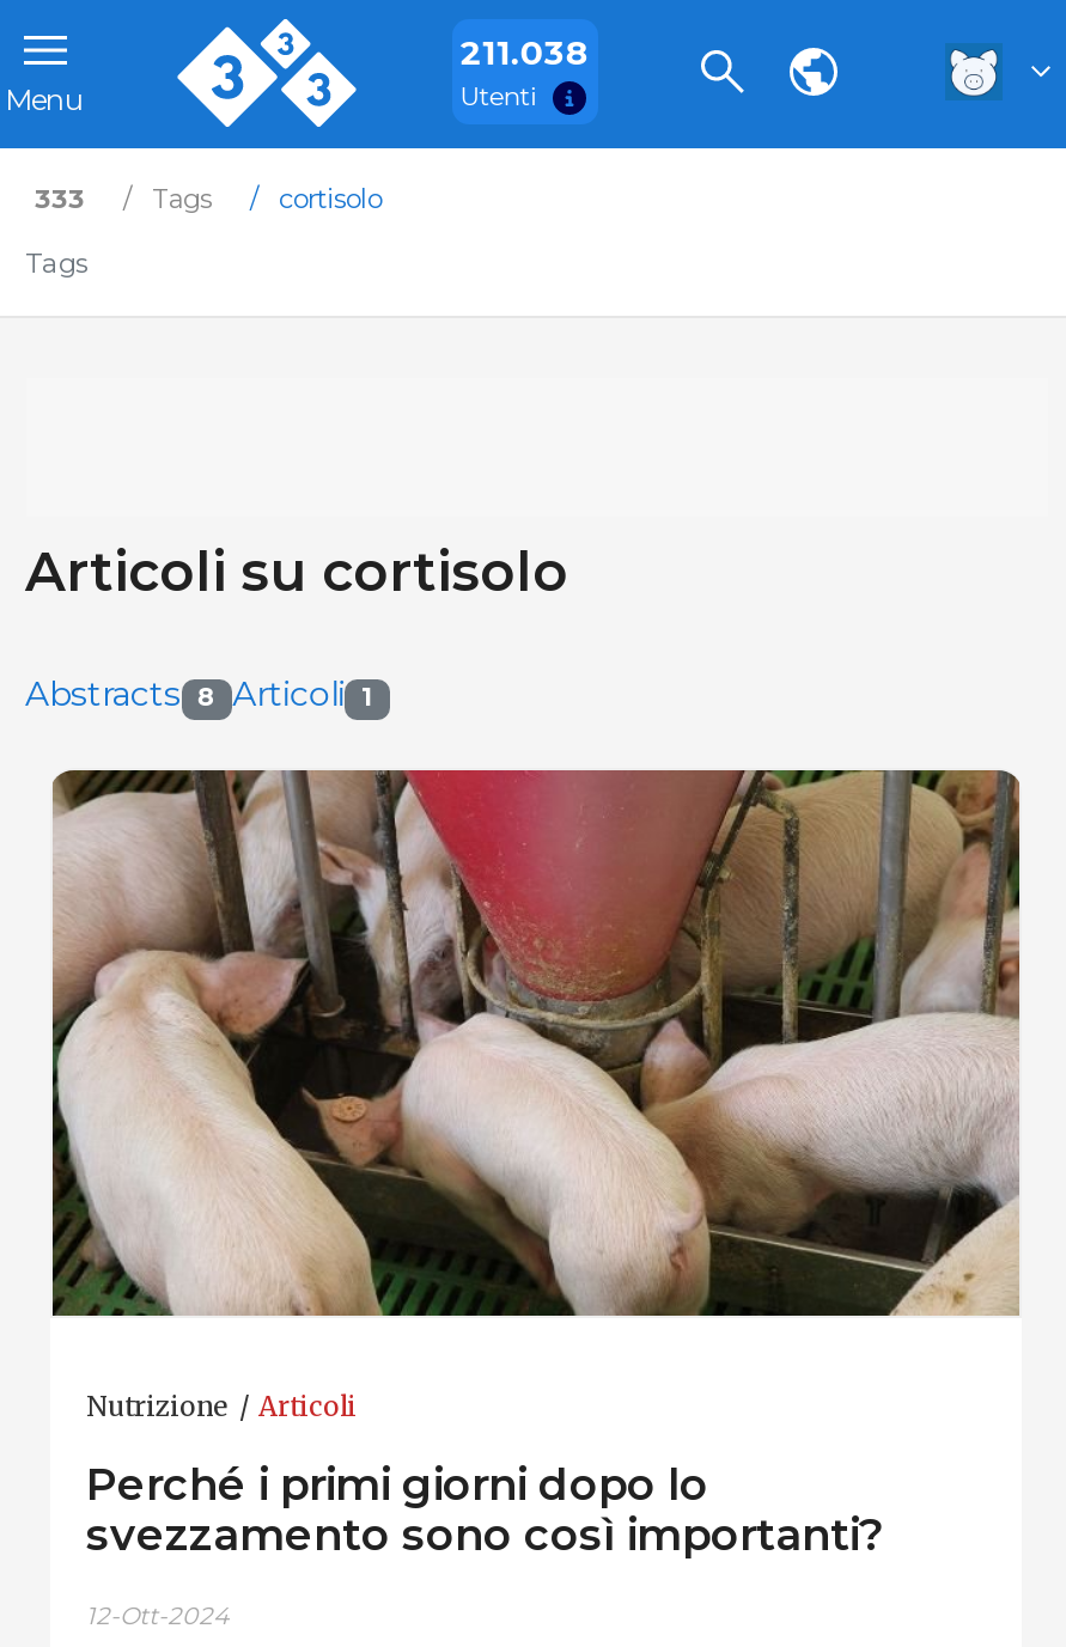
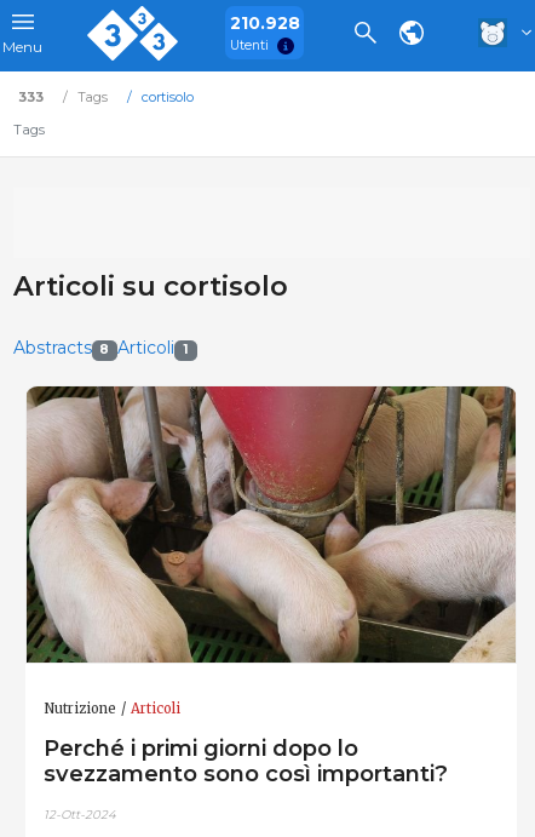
- 211.038
+ 210.928
